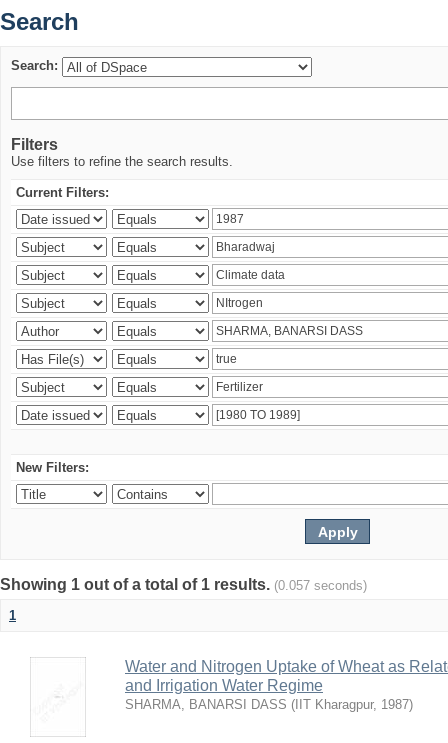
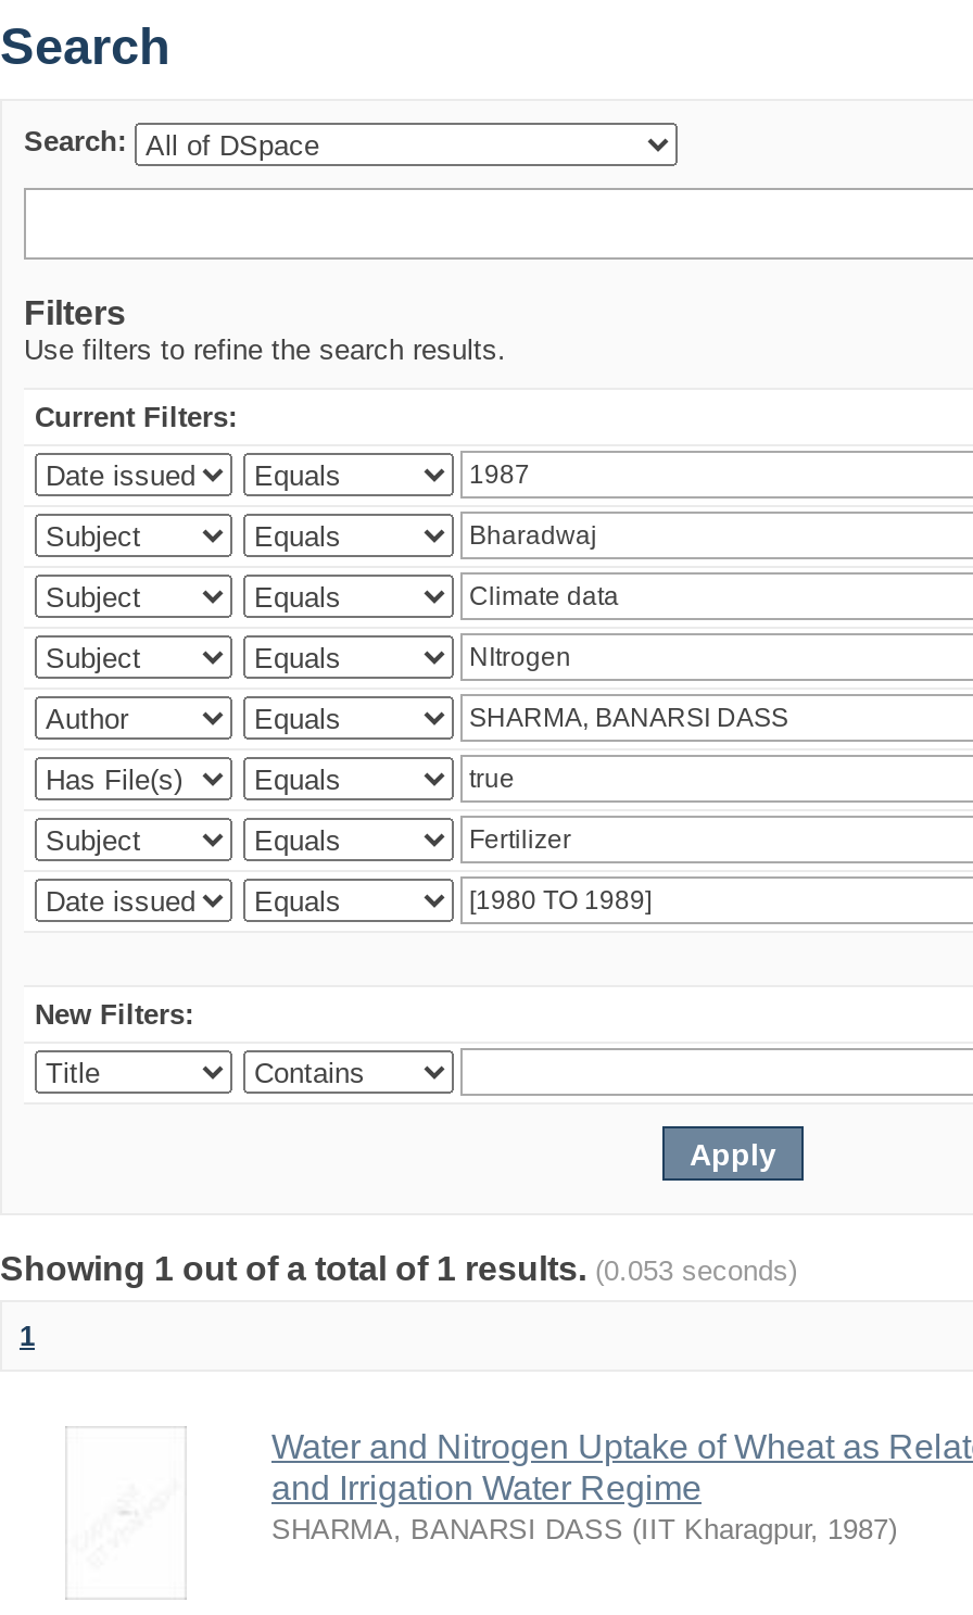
- Showing 1 out of a total of 1 results. (0.057 seconds)
+ Showing 1 out of a total of 1 results. (0.053 seconds)
